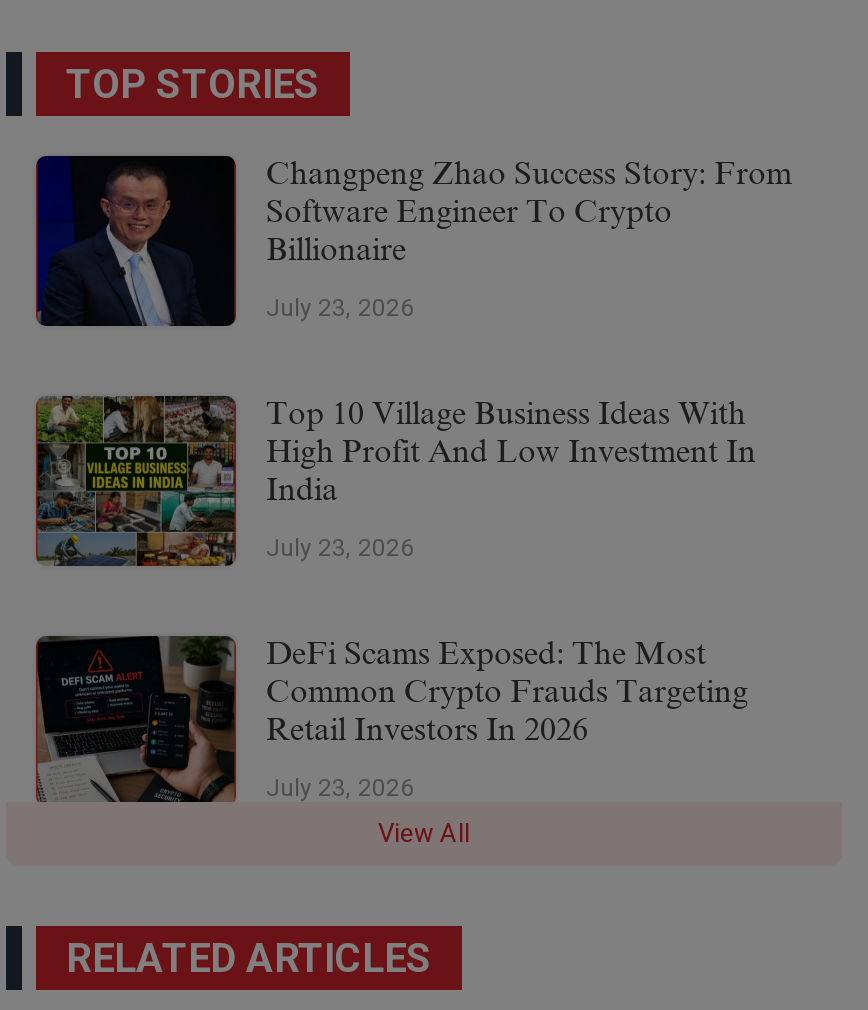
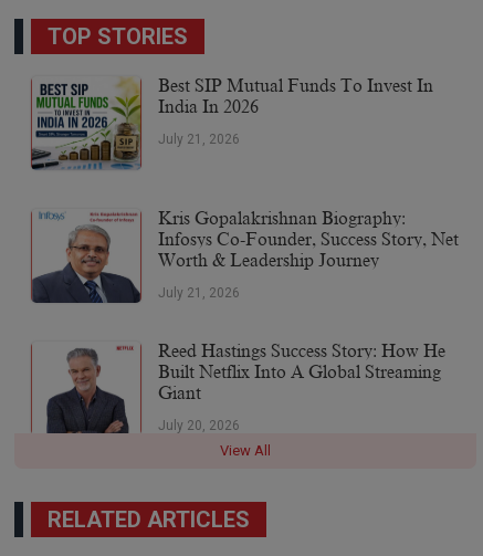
- [image]
- Changpeng Zhao Success Story: From
- Software Engineer To Crypto
- Billionaire
+ [image]
+ Best SIP Mutual Funds To Invest In
+ India In 2026

- July 23, 2026
+ July 21, 2026

- [image]
- Top 10 Village Business Ideas With
- High Profit And Low Investment In
- India
+ [image]
+ Kris Gopalakrishnan Biography:
+ Infosys Co-Founder, Success Story, Net
+ Worth & Leadership Journey

- July 23, 2026
+ July 21, 2026

- [image]
- DeFi Scams Exposed: The Most
- Common Crypto Frauds Targeting
- Retail Investors In 2026
+ [image]
+ Reed Hastings Success Story: How He
+ Built Netflix Into A Global Streaming
+ Giant

- July 23, 2026
+ July 20, 2026
